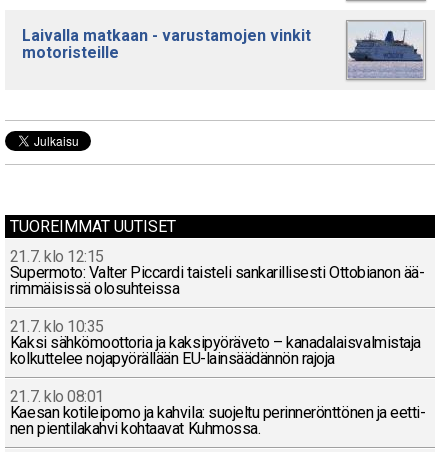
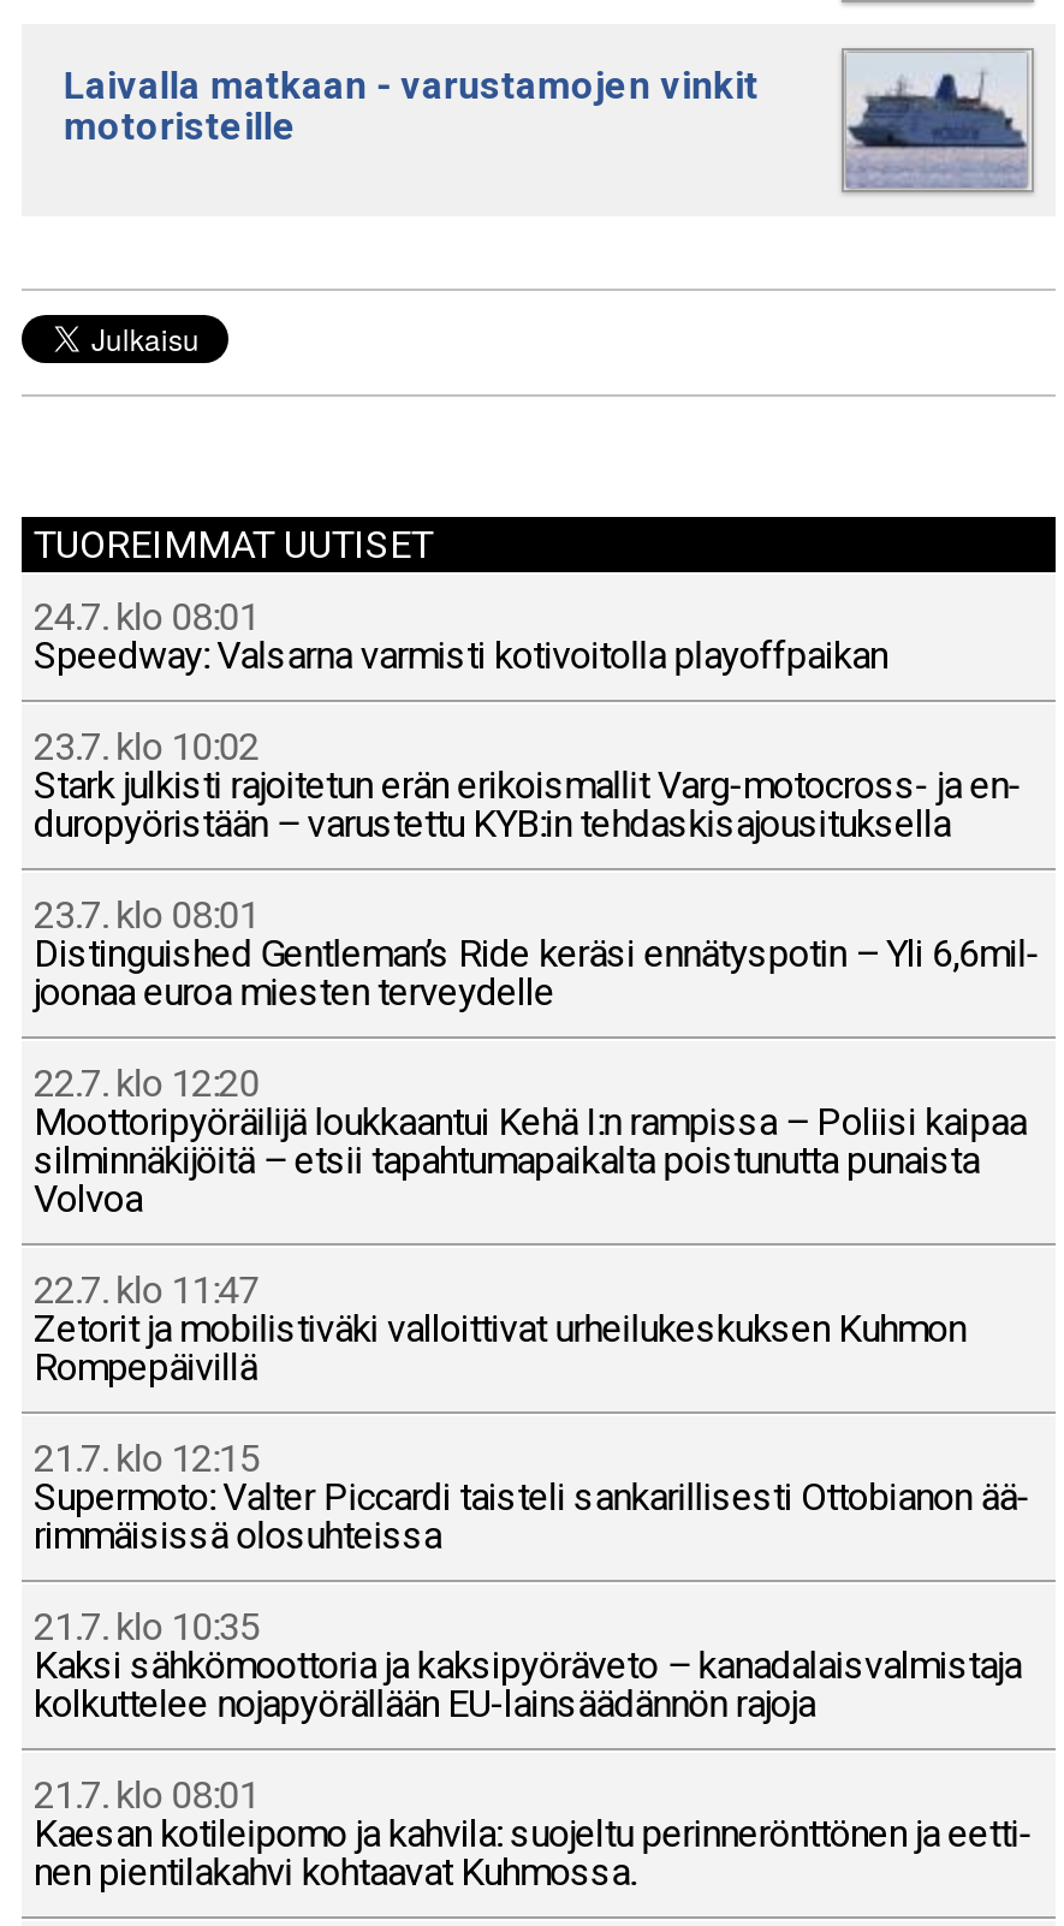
+ 24.7. klo 08:01
+ Speedway: Valsarna varmisti kotivoitolla playoffpaikan
+ 23.7. klo 10:02
+ Stark julkisti rajoitetun erän erikoismallit Varg-motocross- ja en
+ duropyöristään – varustettu KYB:in tehdaskisajousituksella
+ 23.7. klo 08:01
+ Distinguished Gentleman’s Ride keräsi ennätyspotin – Yli 6,6mil
+ joonaa euroa miesten terveydelle
+ 22.7. klo 12:20
+ Moottoripyöräilijä loukkaantui Kehä I:n rampissa – Poliisi kaipaa
+ silminnäkijöitä – etsii tapahtumapaikalta poistunutta punaista
+ Volvoa
+ 22.7. klo 11:47
+ Zetorit ja mobilistiväki valloittivat urheilukeskuksen Kuhmon
+ Rompepäivillä
